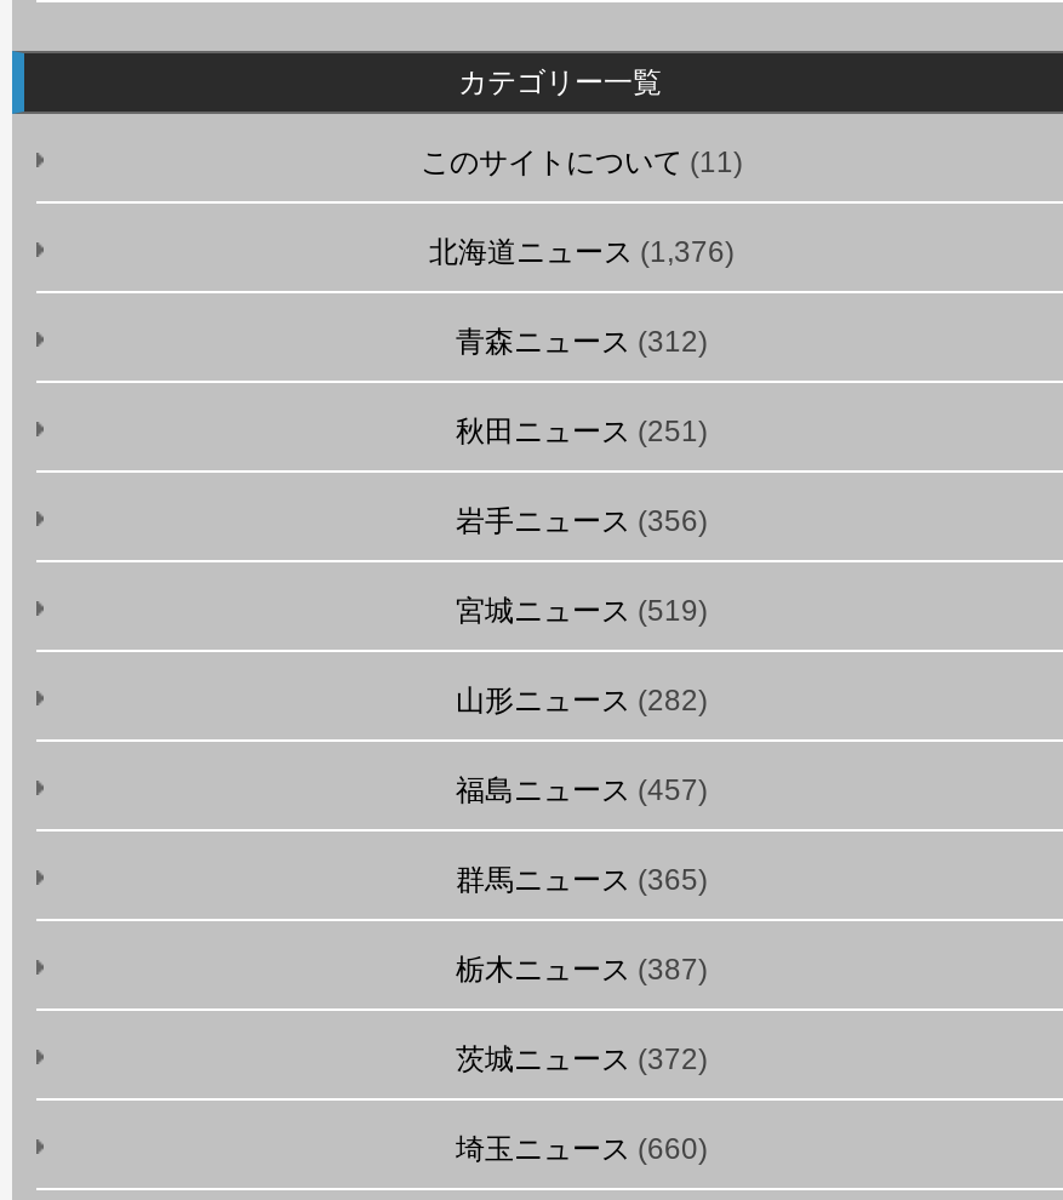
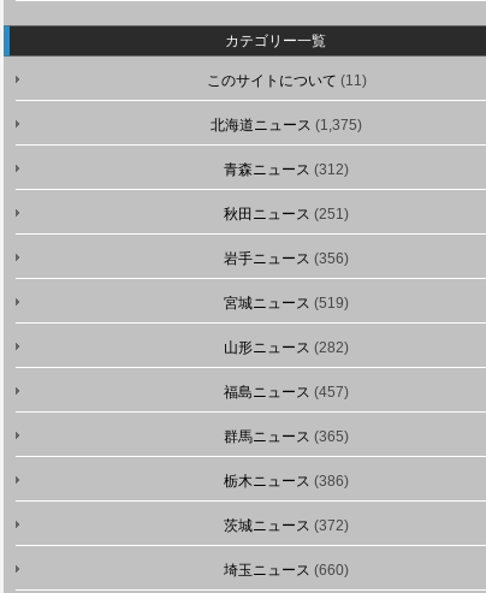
- 北海道ニュース(1,376)
+ 北海道ニュース(1,375)

- 栃木ニュース(387)
+ 栃木ニュース(386)
